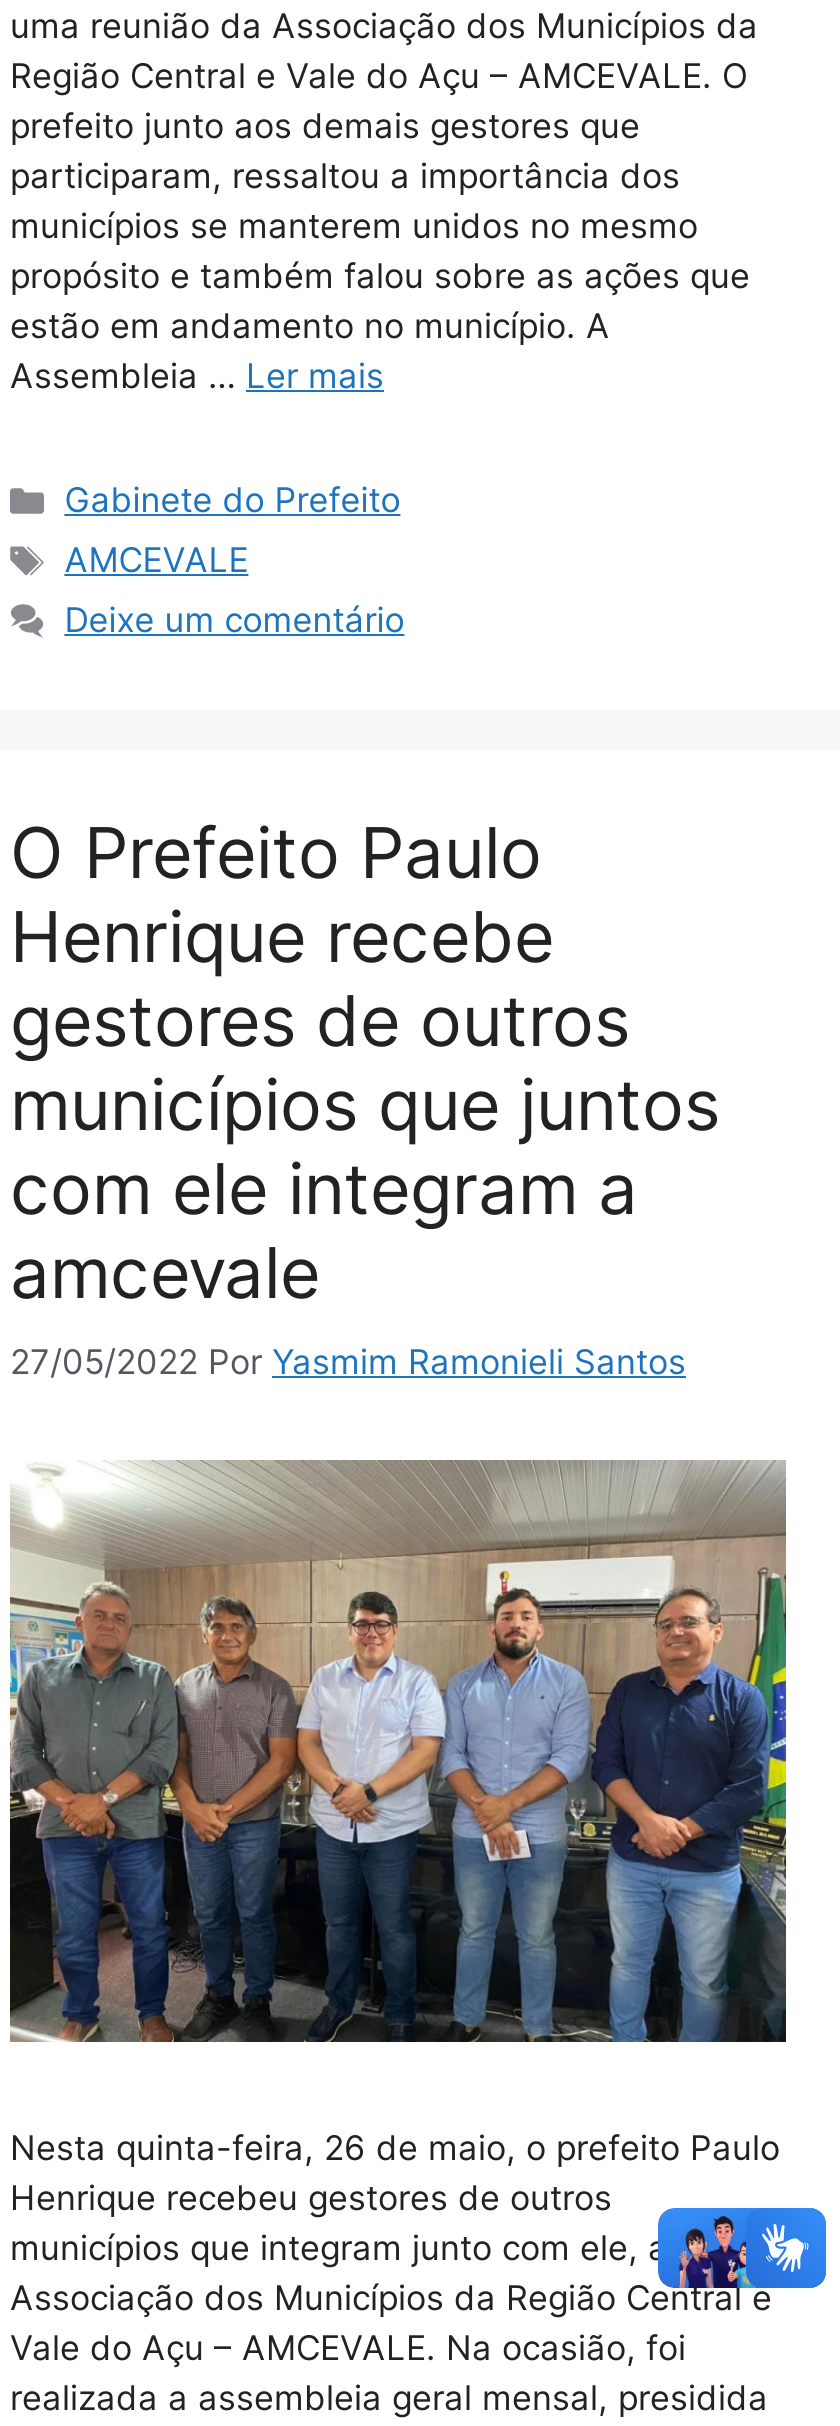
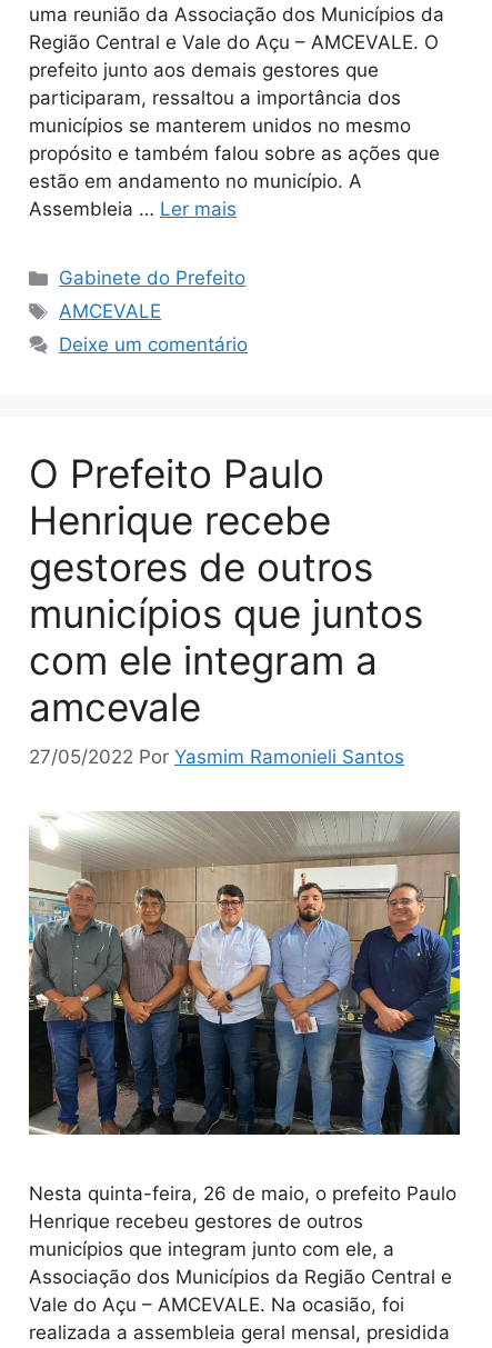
- [image]
